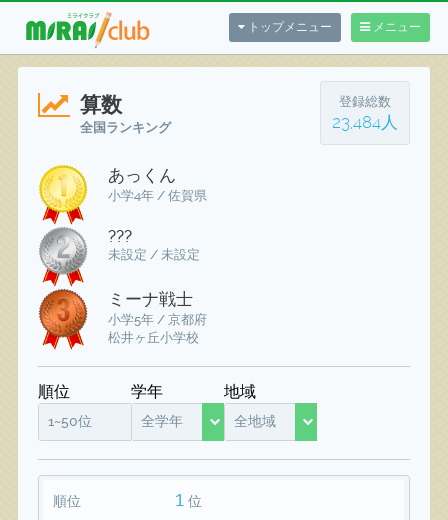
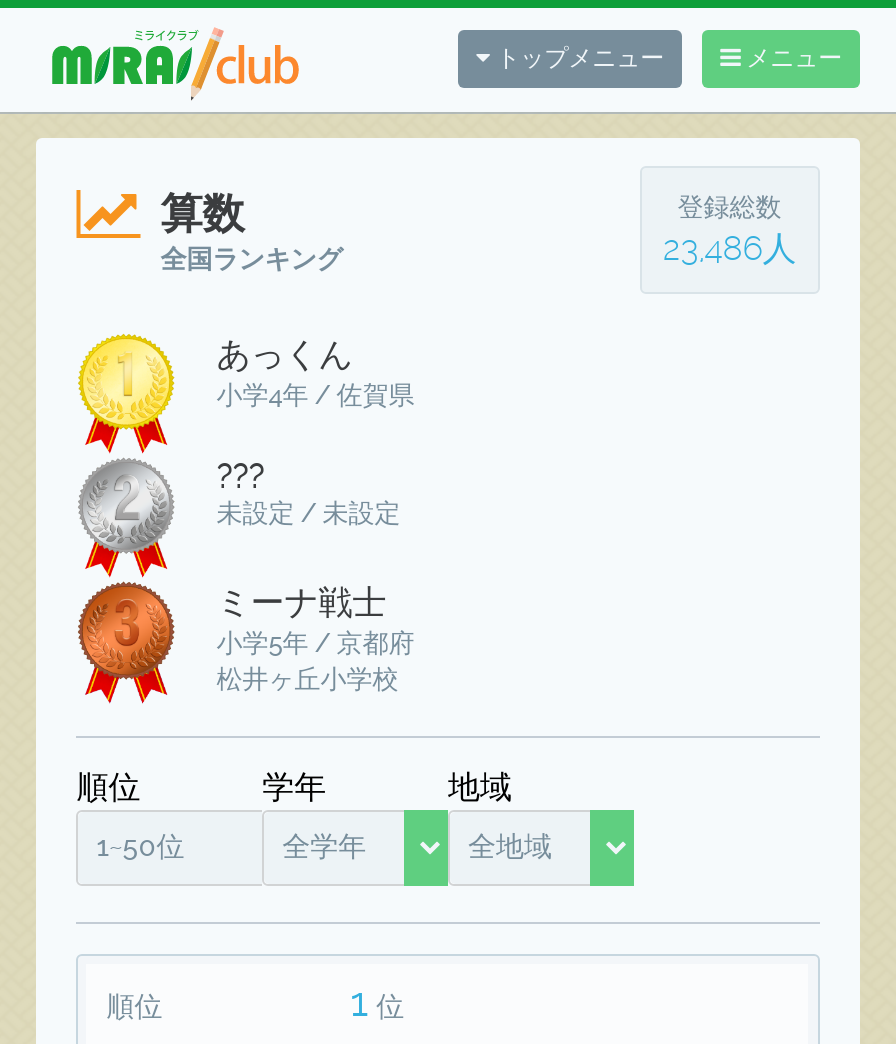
- 23,484人
+ 23,486人
